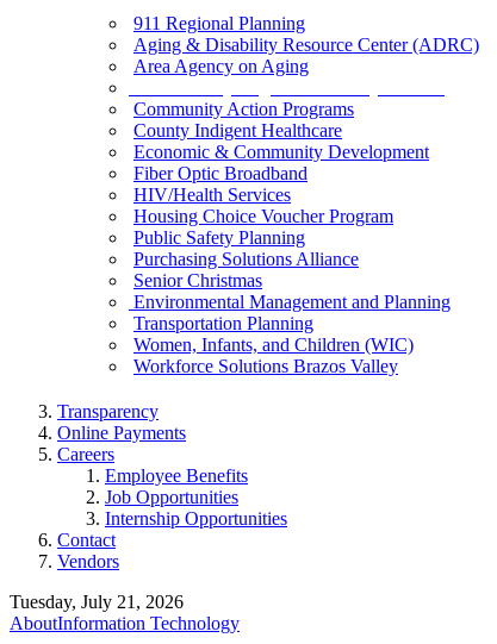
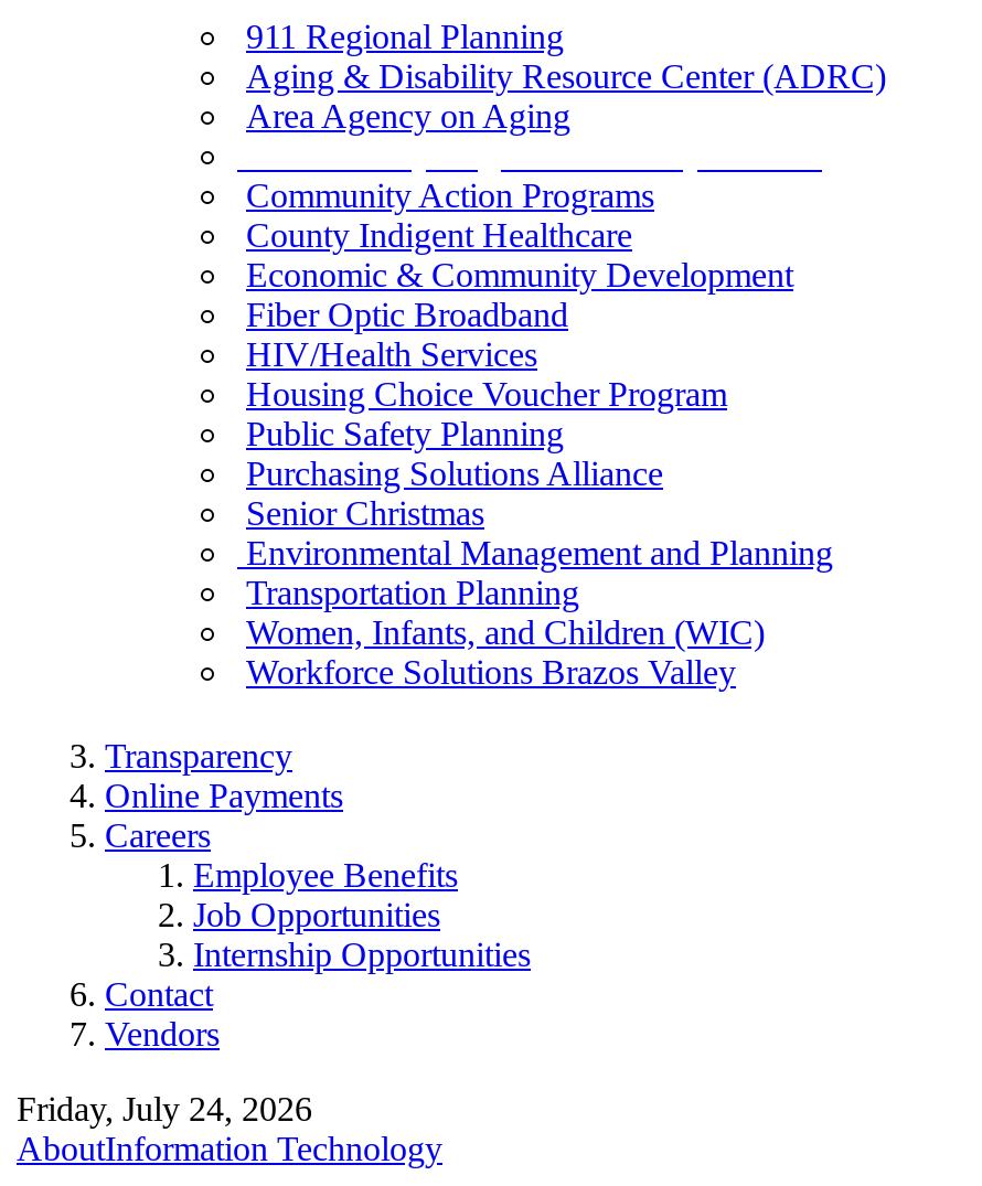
- Tuesday, July 21, 2026
+ Friday, July 24, 2026
